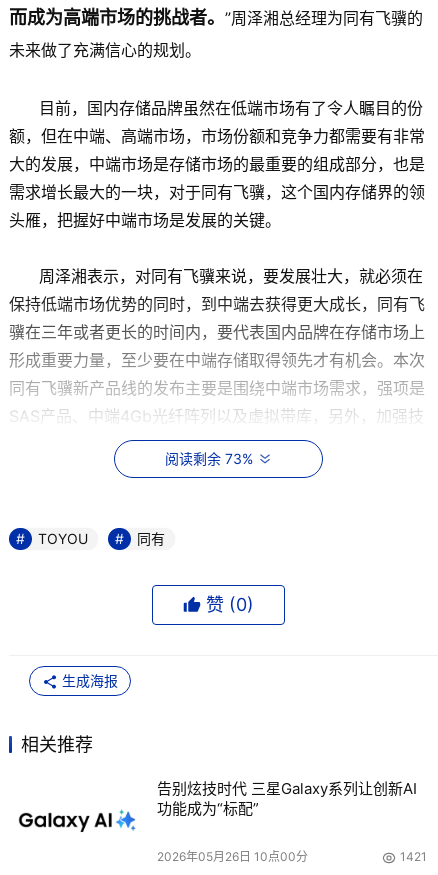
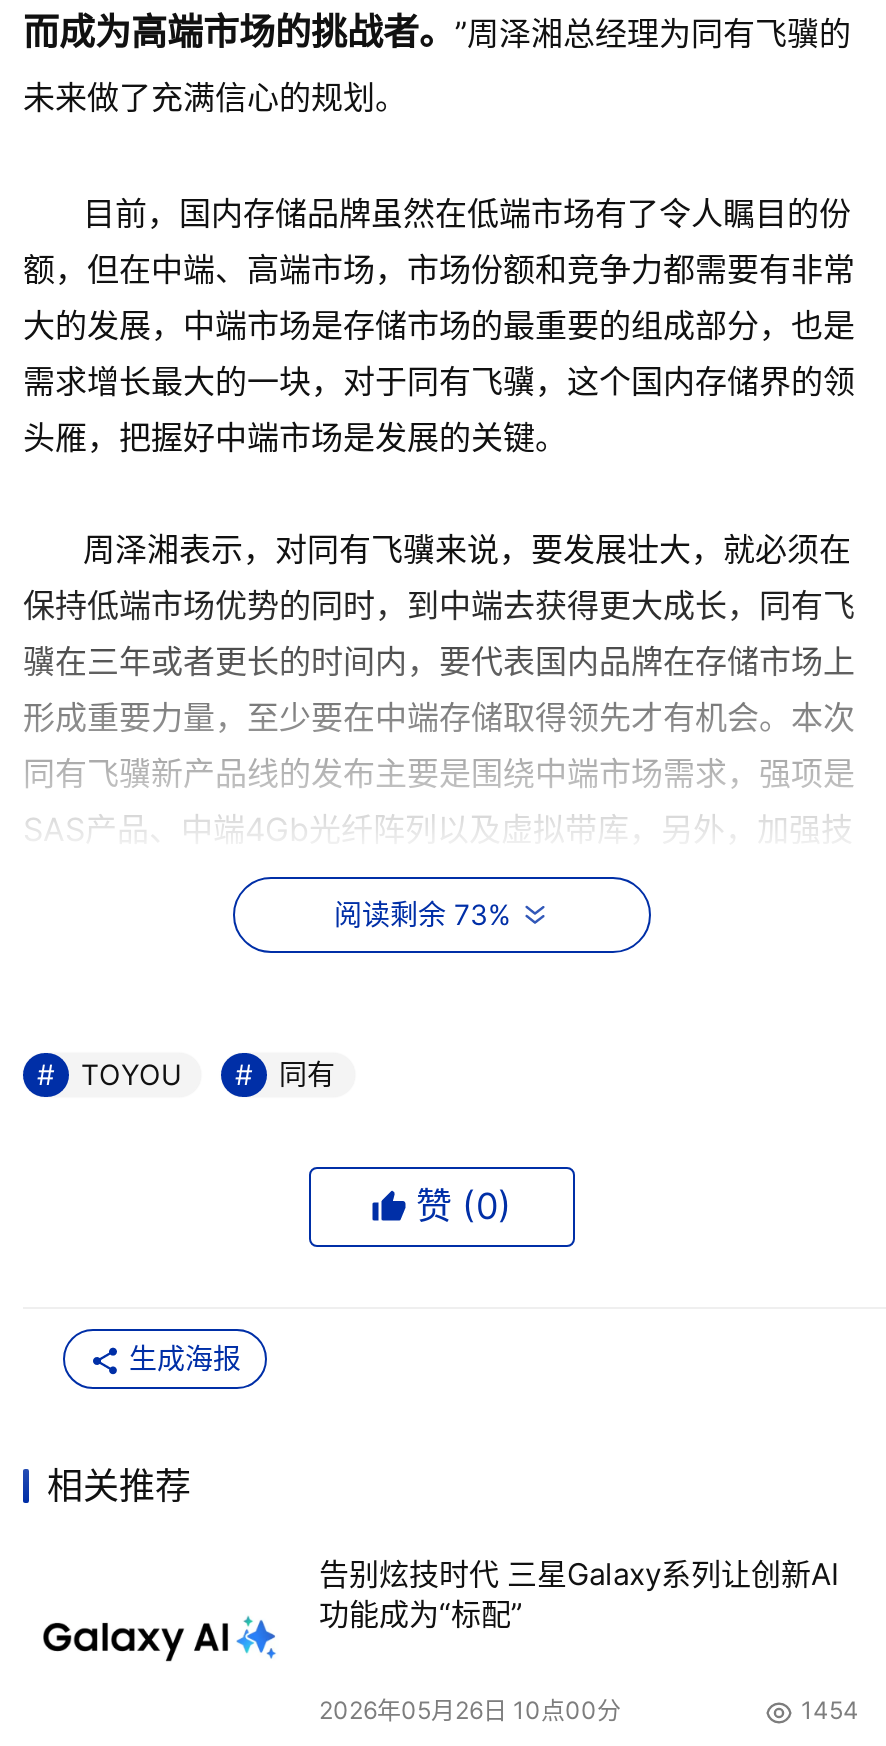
- 1421
+ 1454
